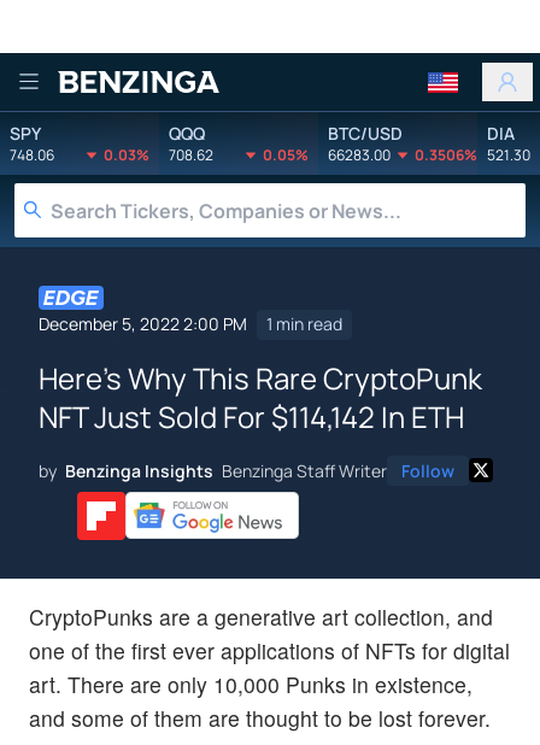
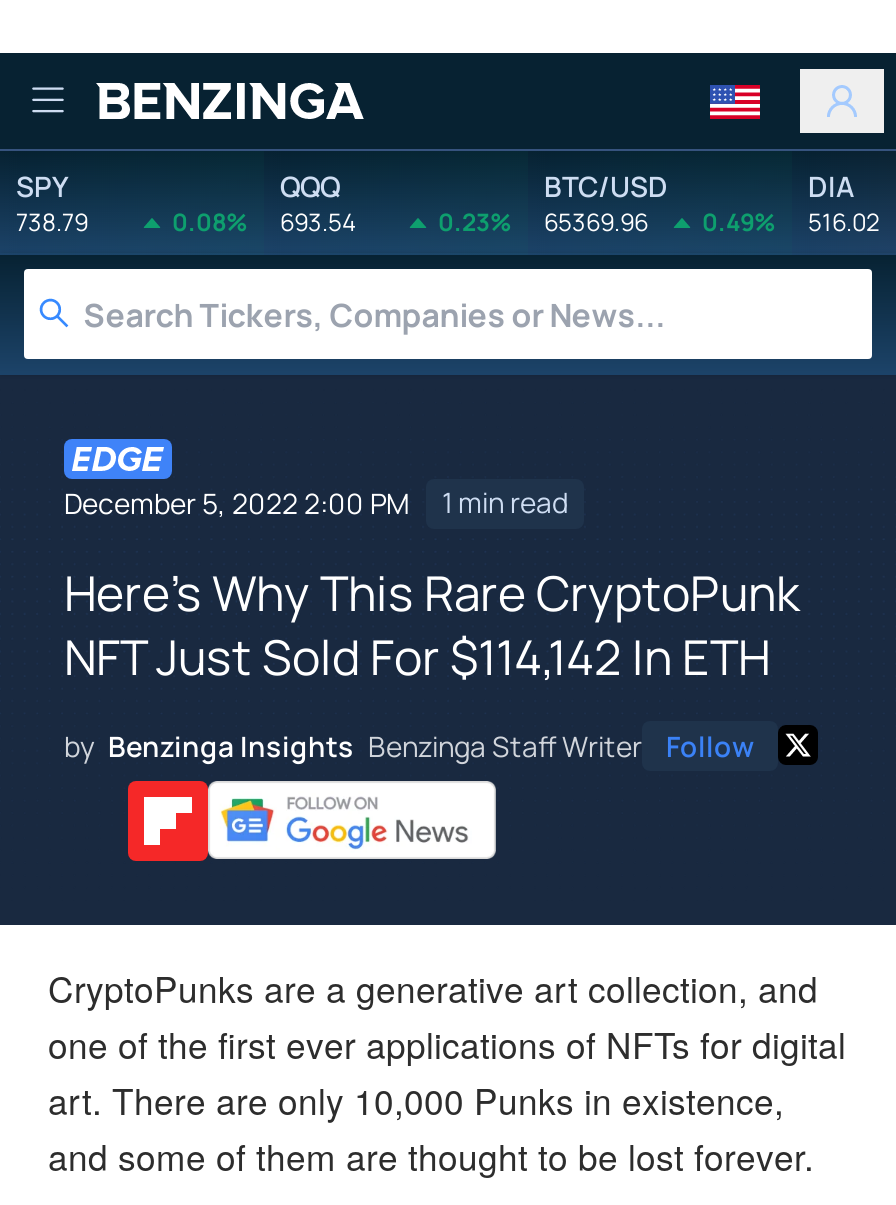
- 748.06
+ 738.79

- 0.03%
+ 0.08%

- 708.62
+ 693.54

- 0.05%
+ 0.23%

- 66283.00
+ 65369.96

- 0.3506%
+ 0.49%

- 521.30
+ 516.02
